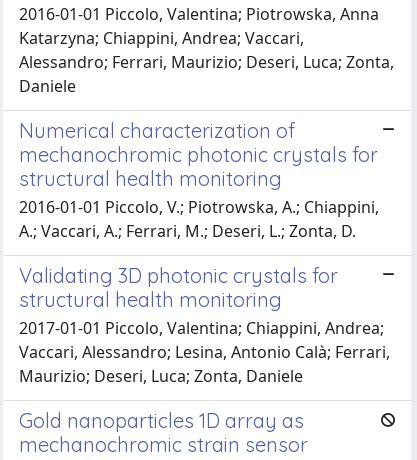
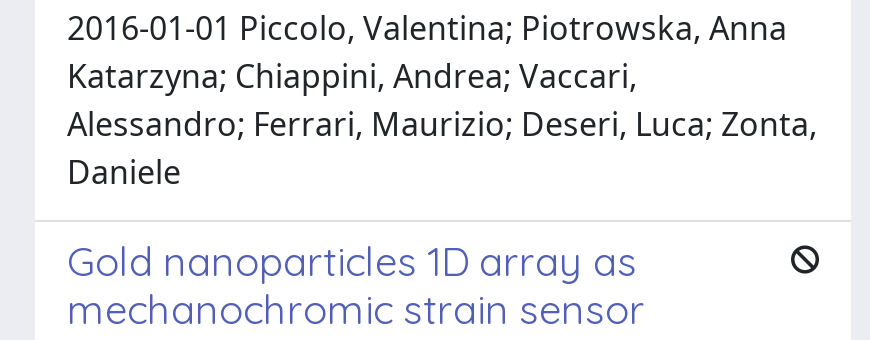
- Numerical characterization of
- mechanochromic photonic crystals for
- structural health monitoring
- 2016-01-01 Piccolo, V.; Piotrowska, A.; Chiappini,
- A.; Vaccari, A.; Ferrari, M.; Deseri, L.; Zonta, D.
- Validating 3D photonic crystals for
- structural health monitoring
- 2017-01-01 Piccolo, Valentina; Chiappini, Andrea;
- Vaccari, Alessandro; Lesina, Antonio Calà; Ferrari,
- Maurizio; Deseri, Luca; Zonta, Daniele
